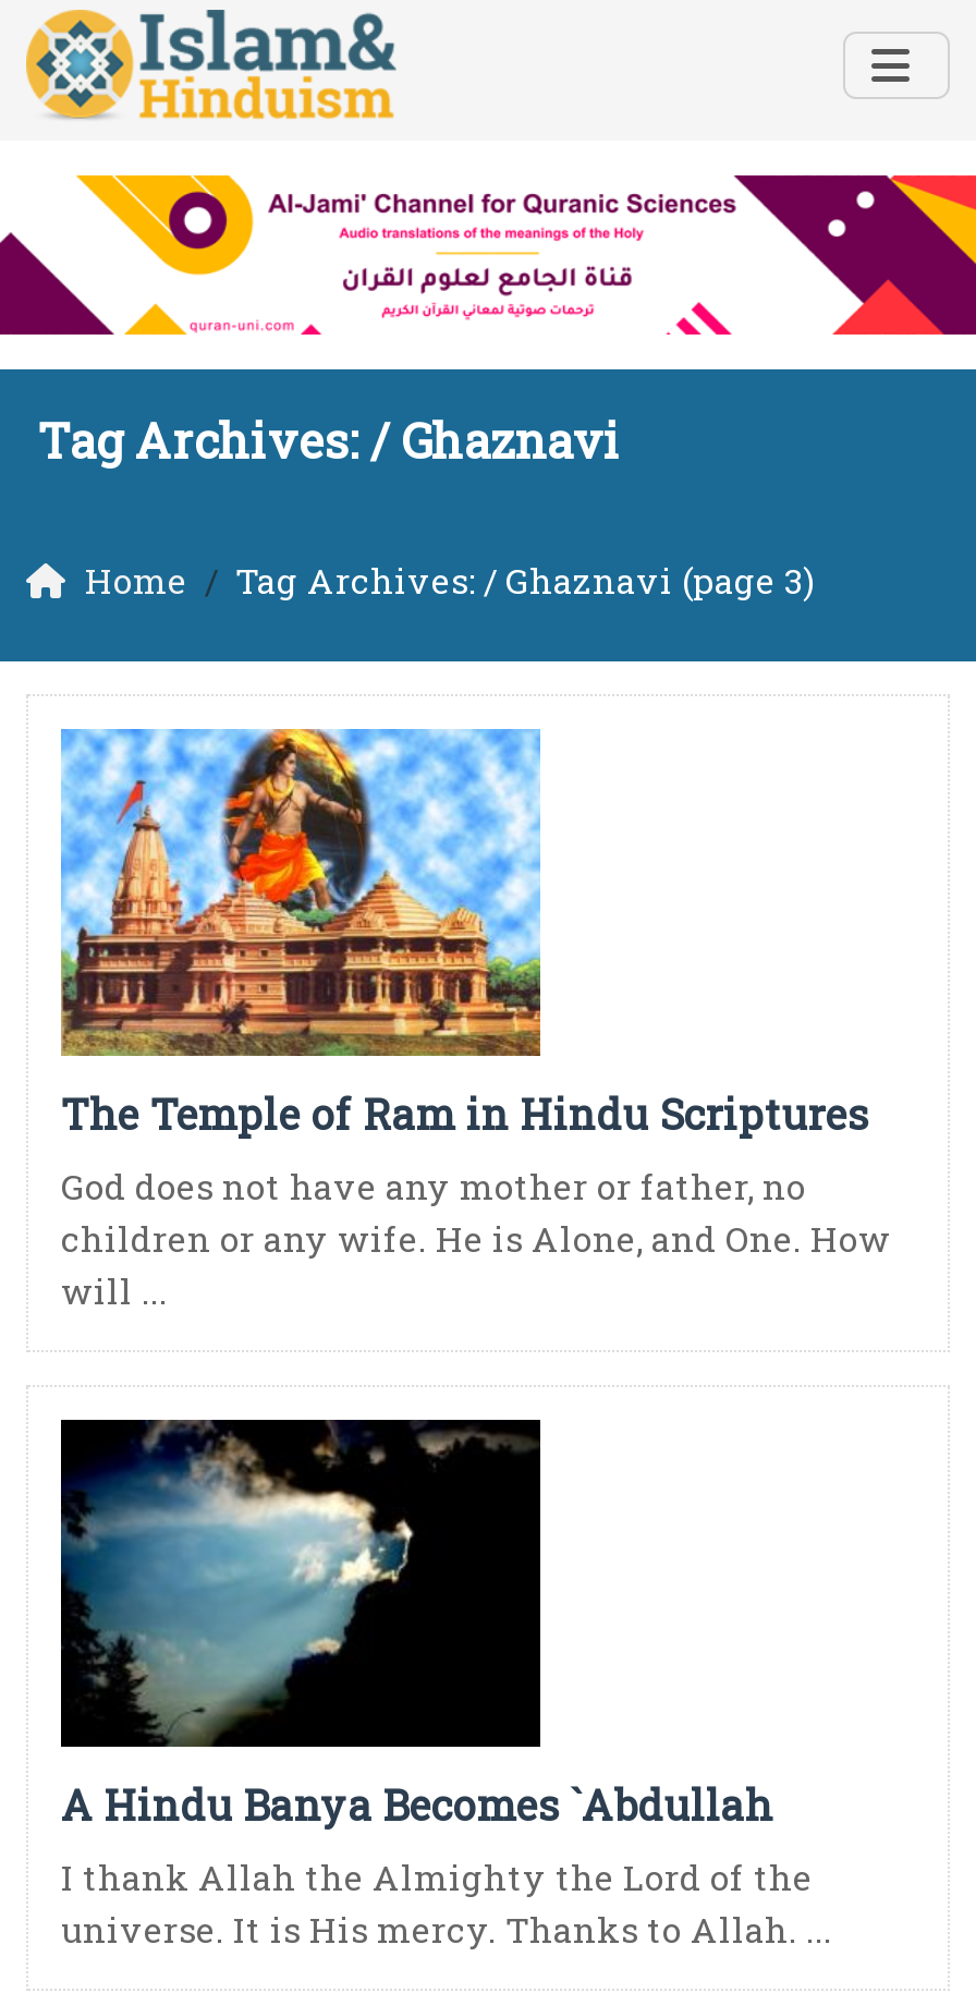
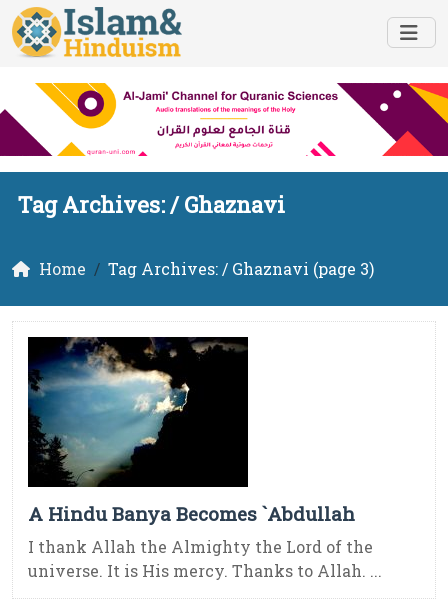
- [image]
- The Temple of Ram in Hindu Scriptures
- God does not have any mother or father, no
- children or any wife. He is Alone, and One. How
- will ...
